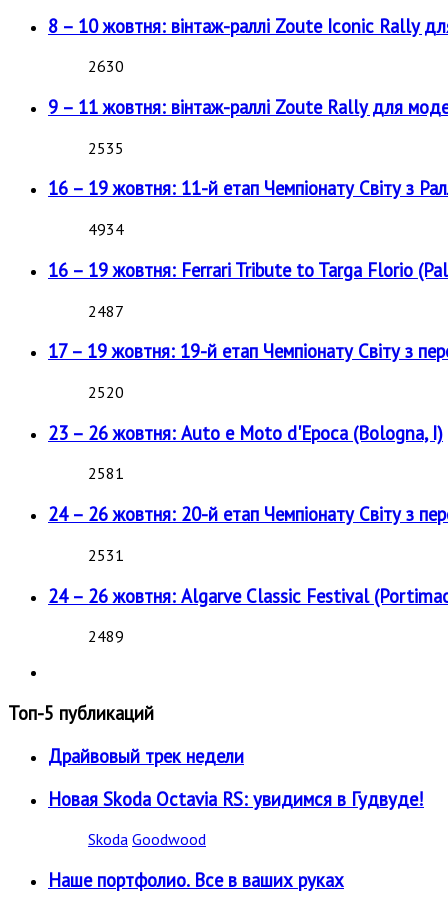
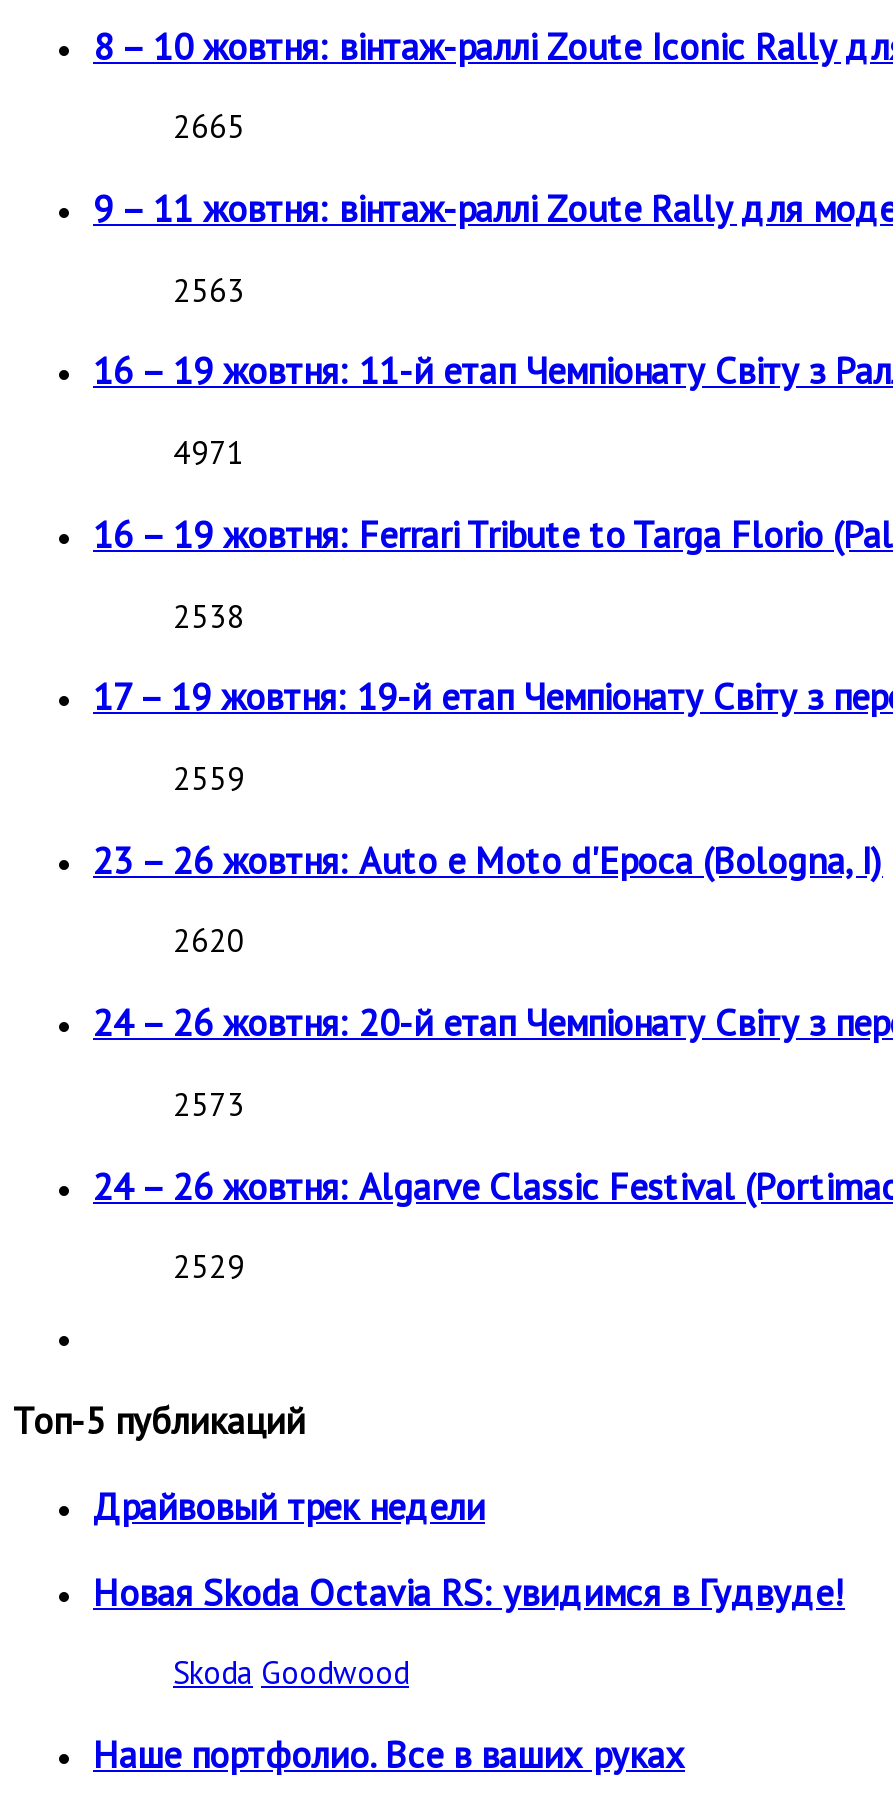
- 2630
+ 2665

- 2535
+ 2563

- 4934
+ 4971

- 2487
+ 2538

- 2520
+ 2559

- 2581
+ 2620

- 2531
+ 2573

- 2489
+ 2529
